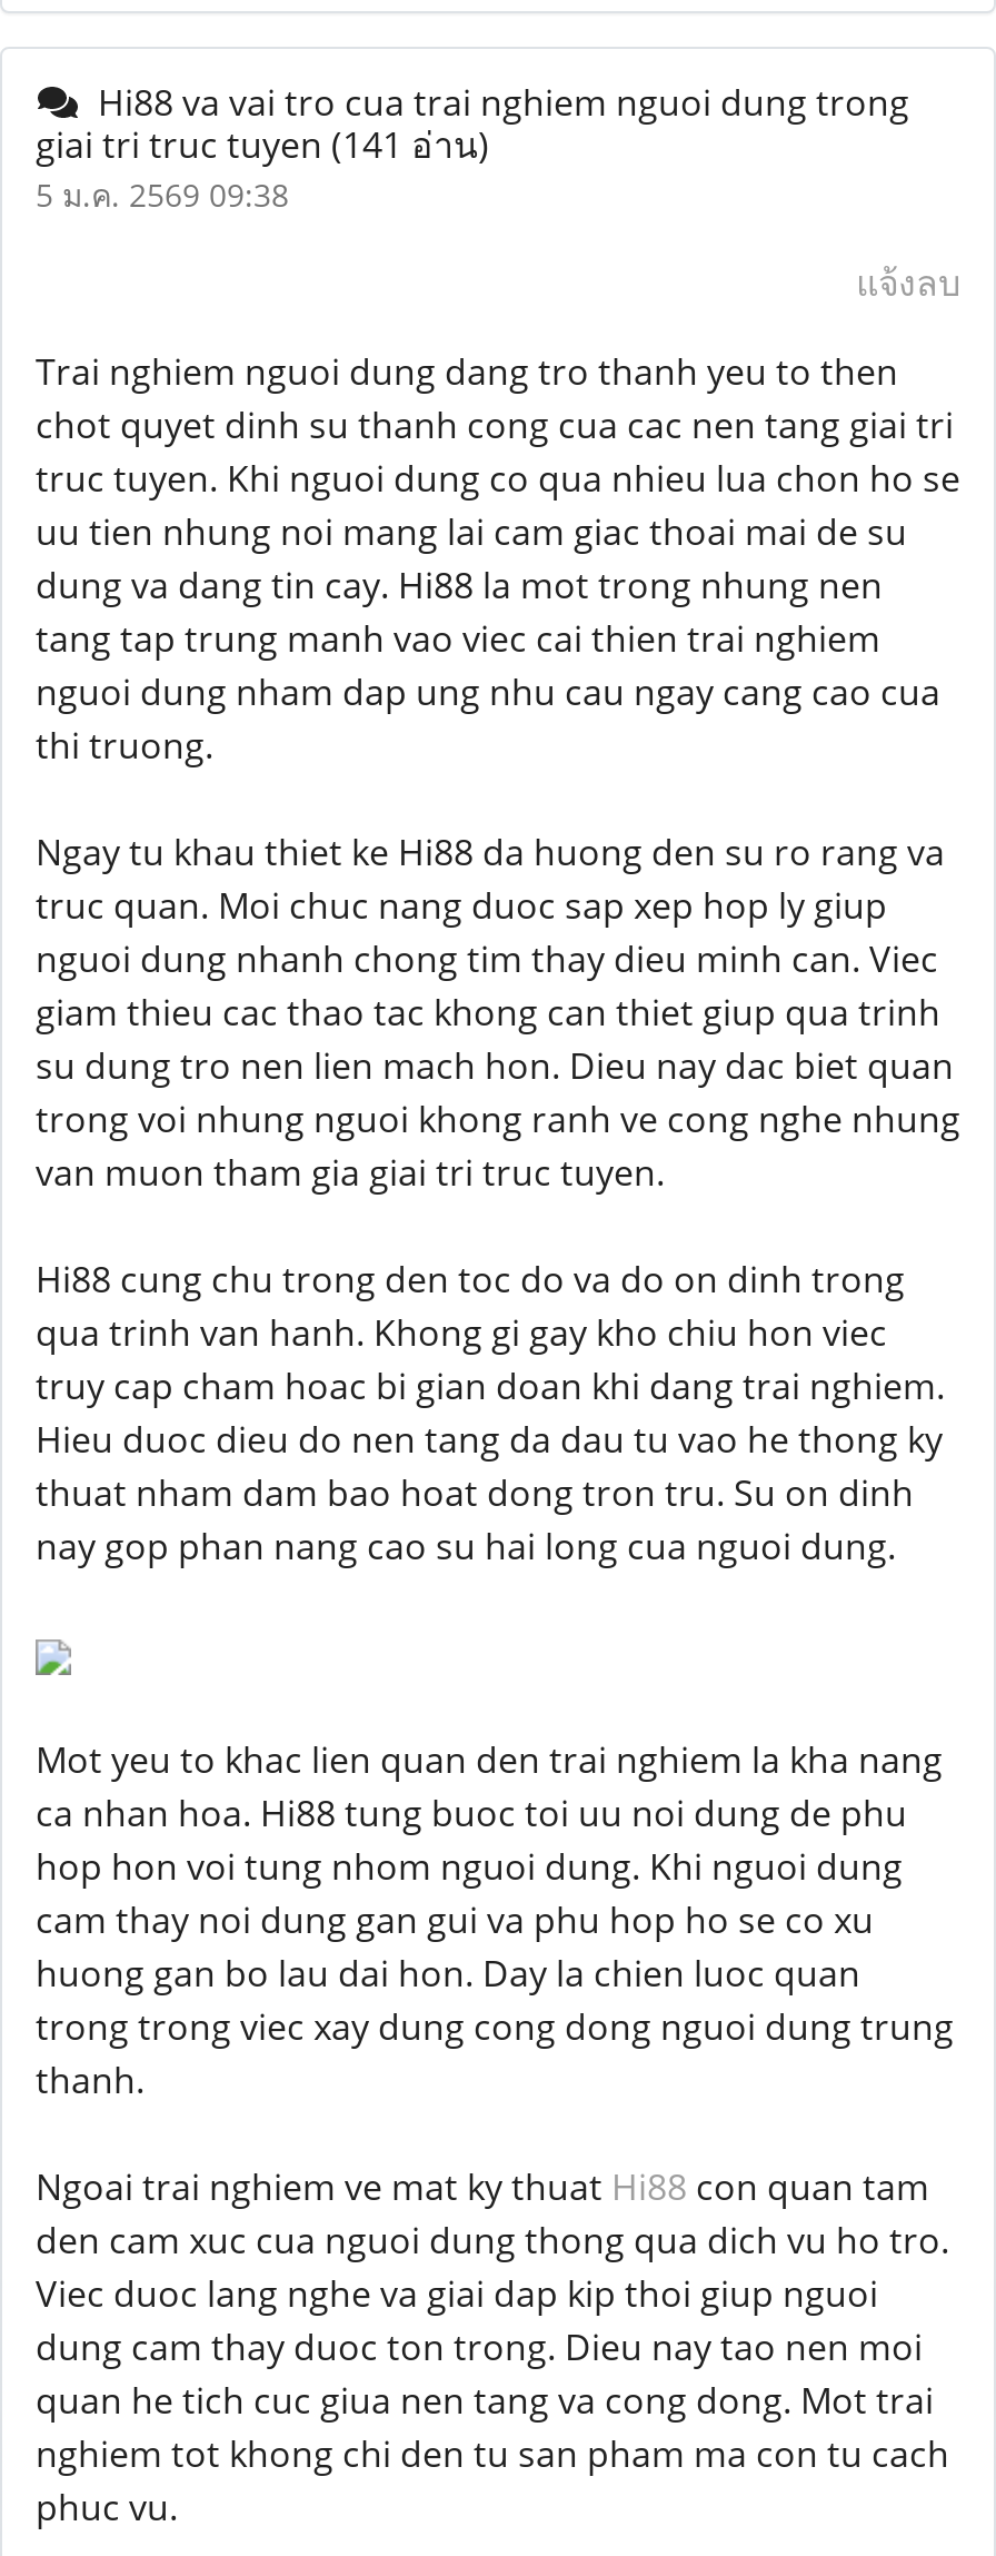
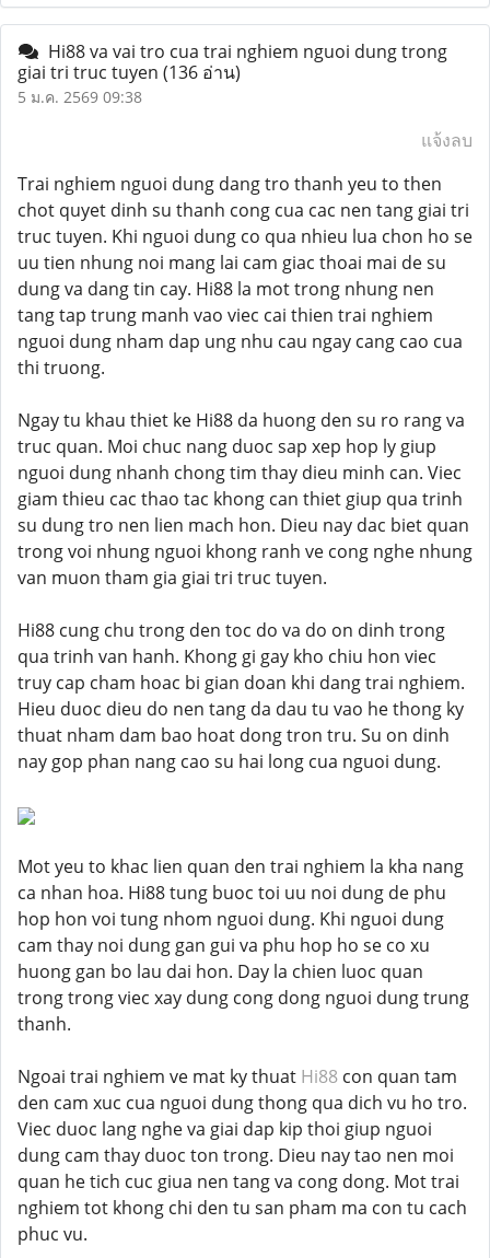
- giai tri truc tuyen (141 อ่าน)
+ giai tri truc tuyen (136 อ่าน)
